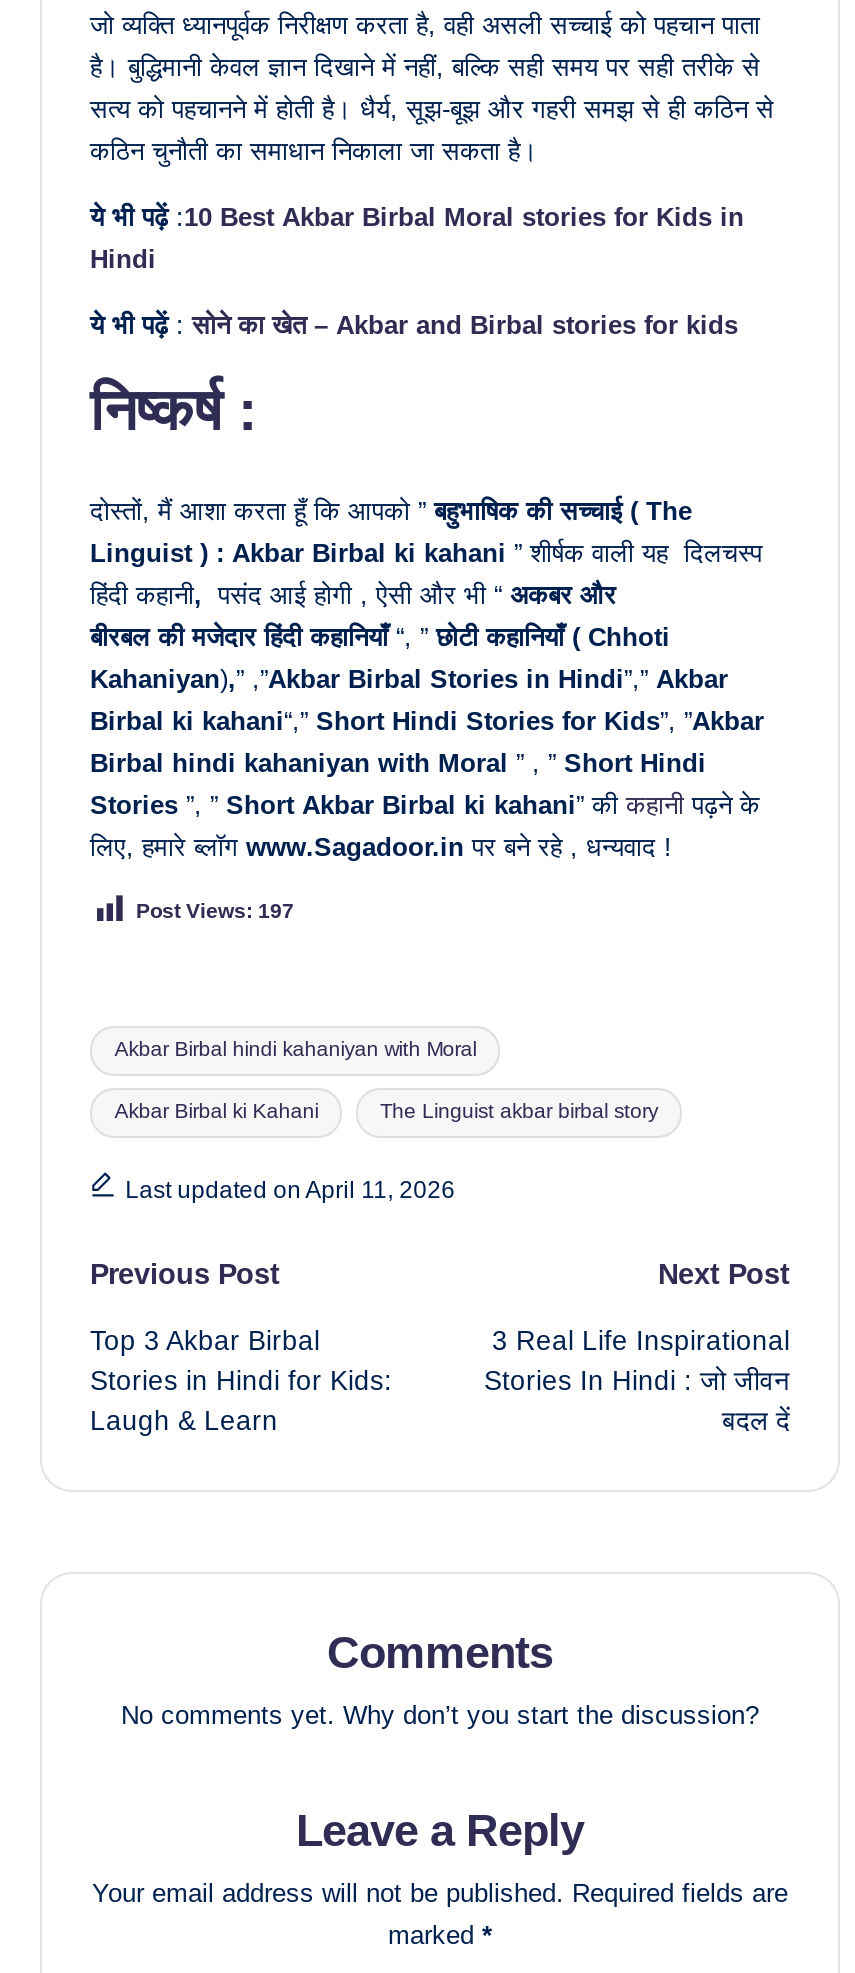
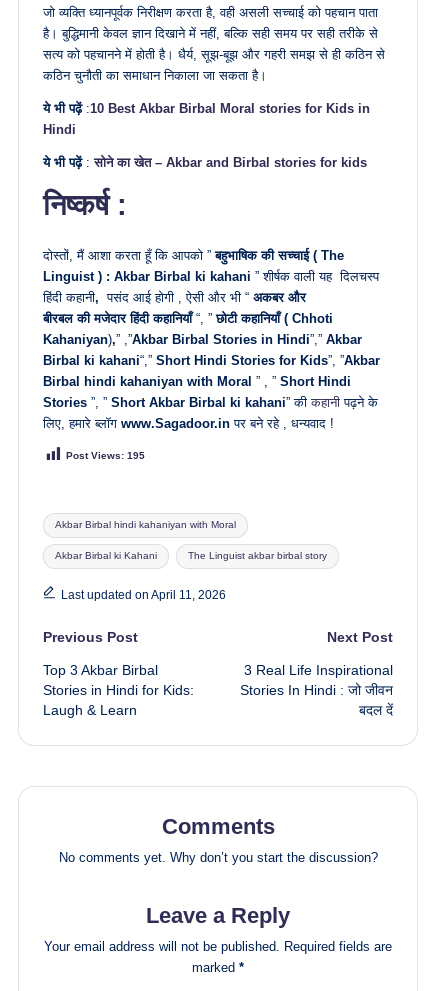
- Post Views: 197
+ Post Views: 195
